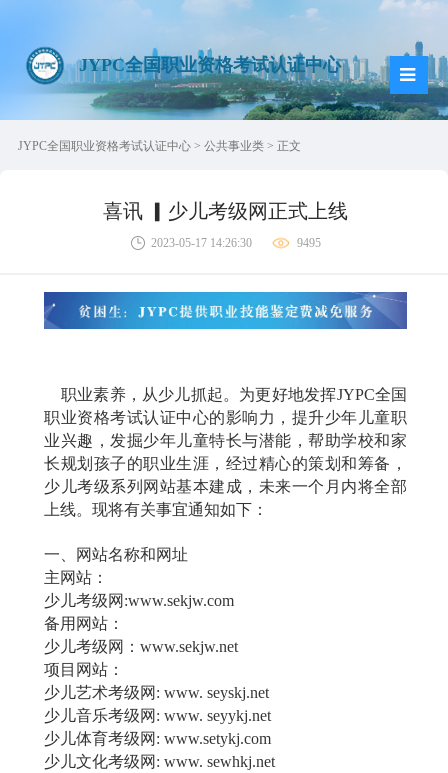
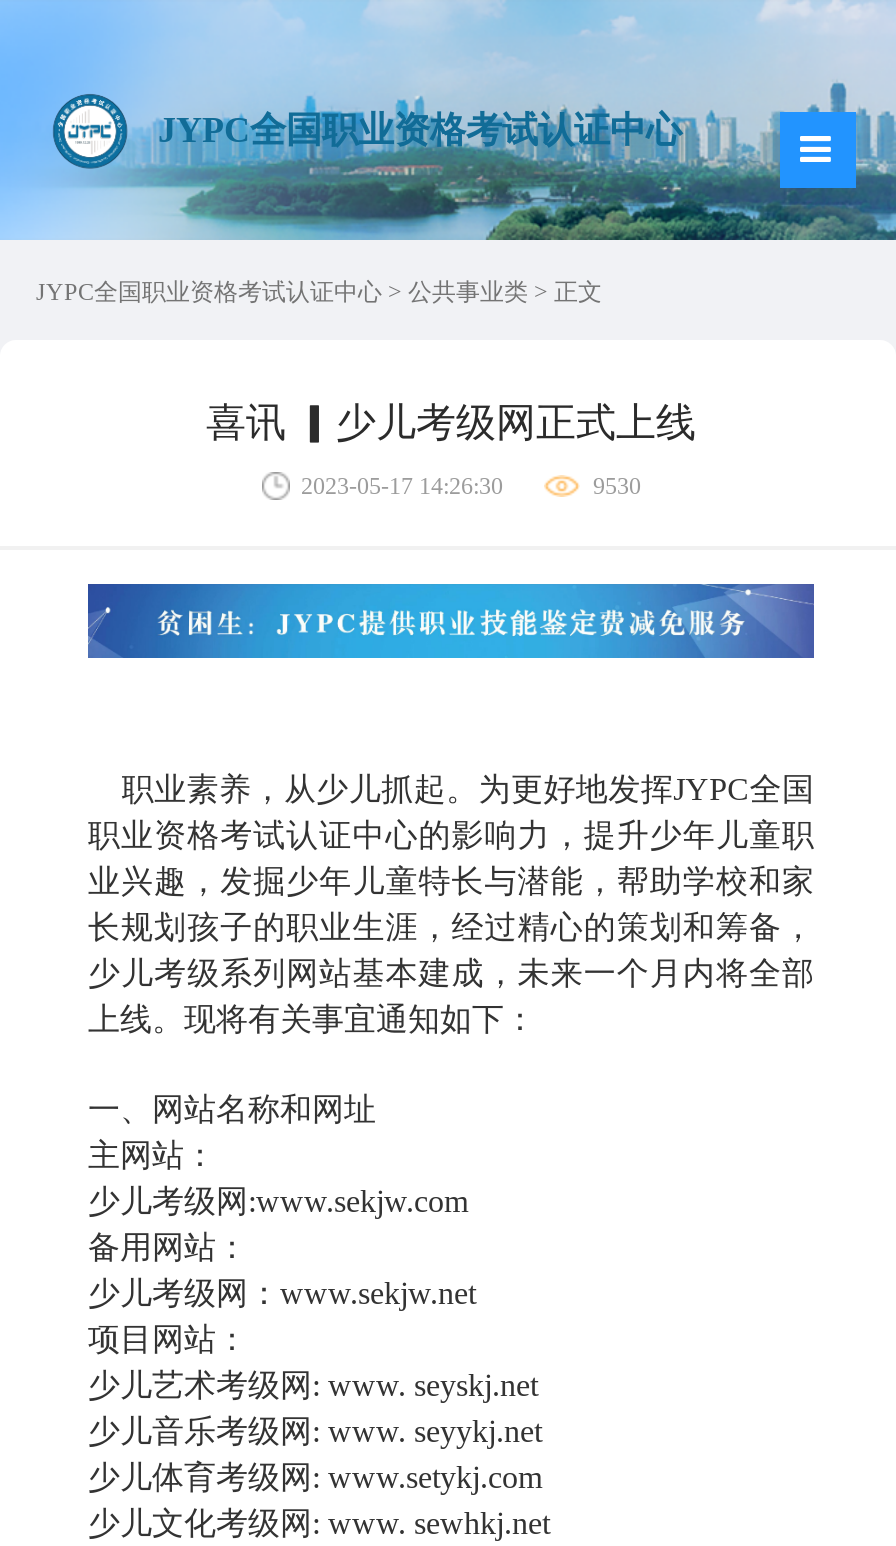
- 9495
+ 9530
